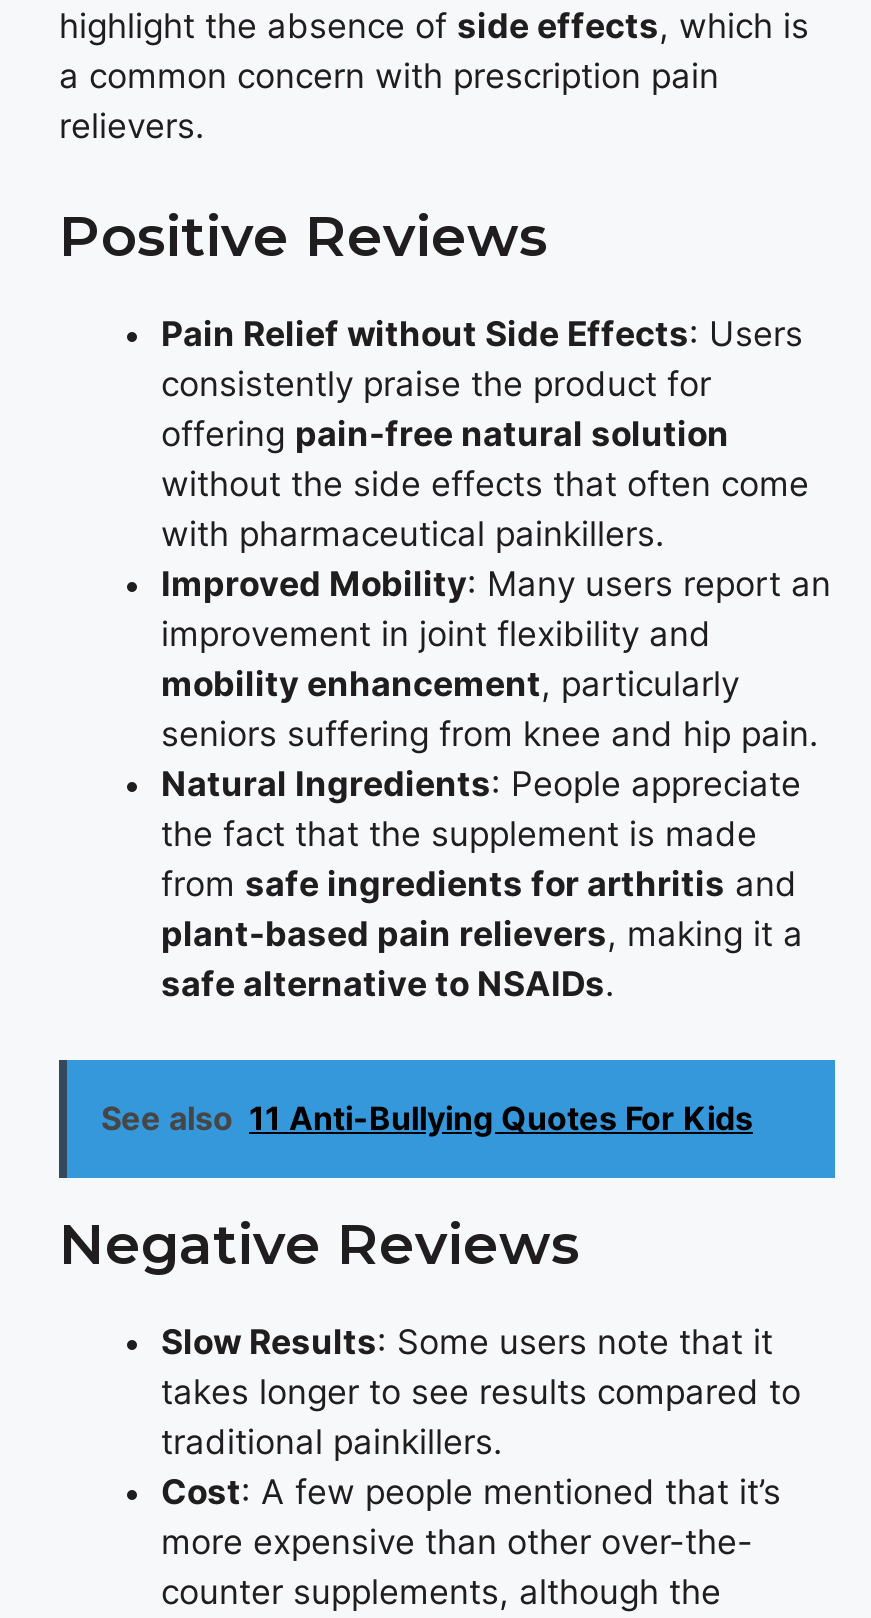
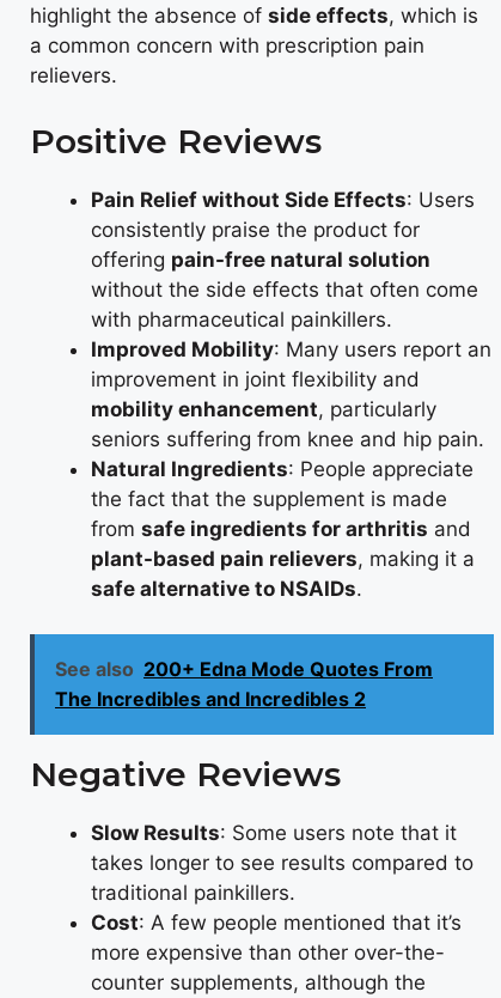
- See also 11 Anti-Bullying Quotes For Kids
+ See also 200+ Edna Mode Quotes From
+ The Incredibles and Incredibles 2
